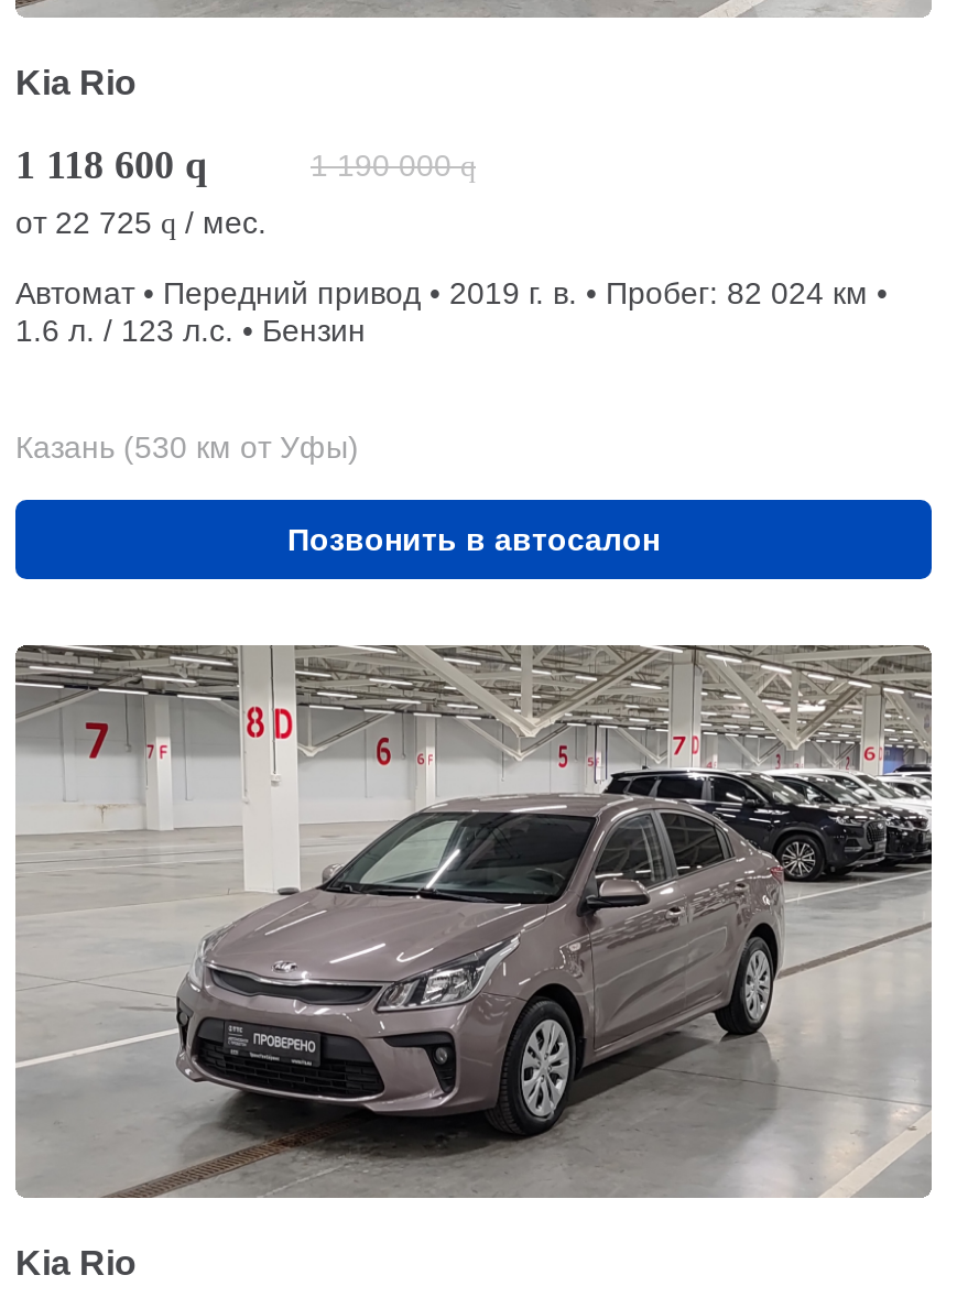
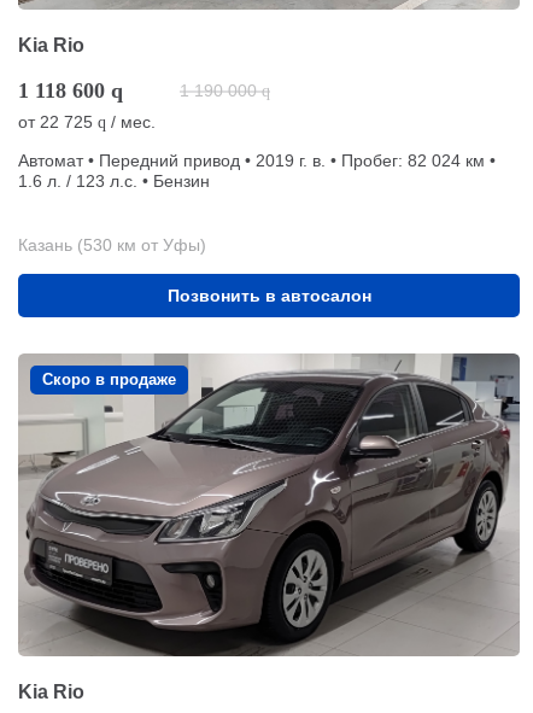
+ Скоро в продаже

- [image]
+ [image]
